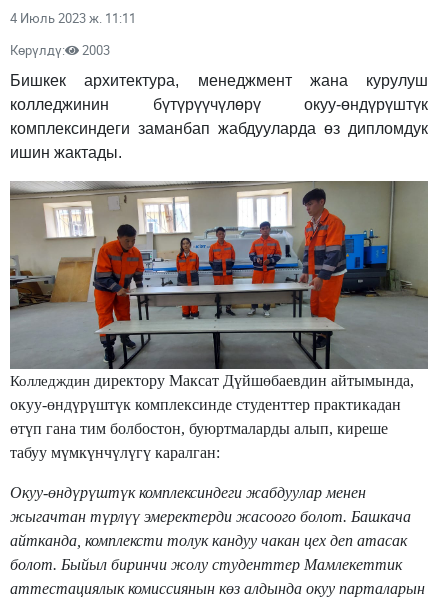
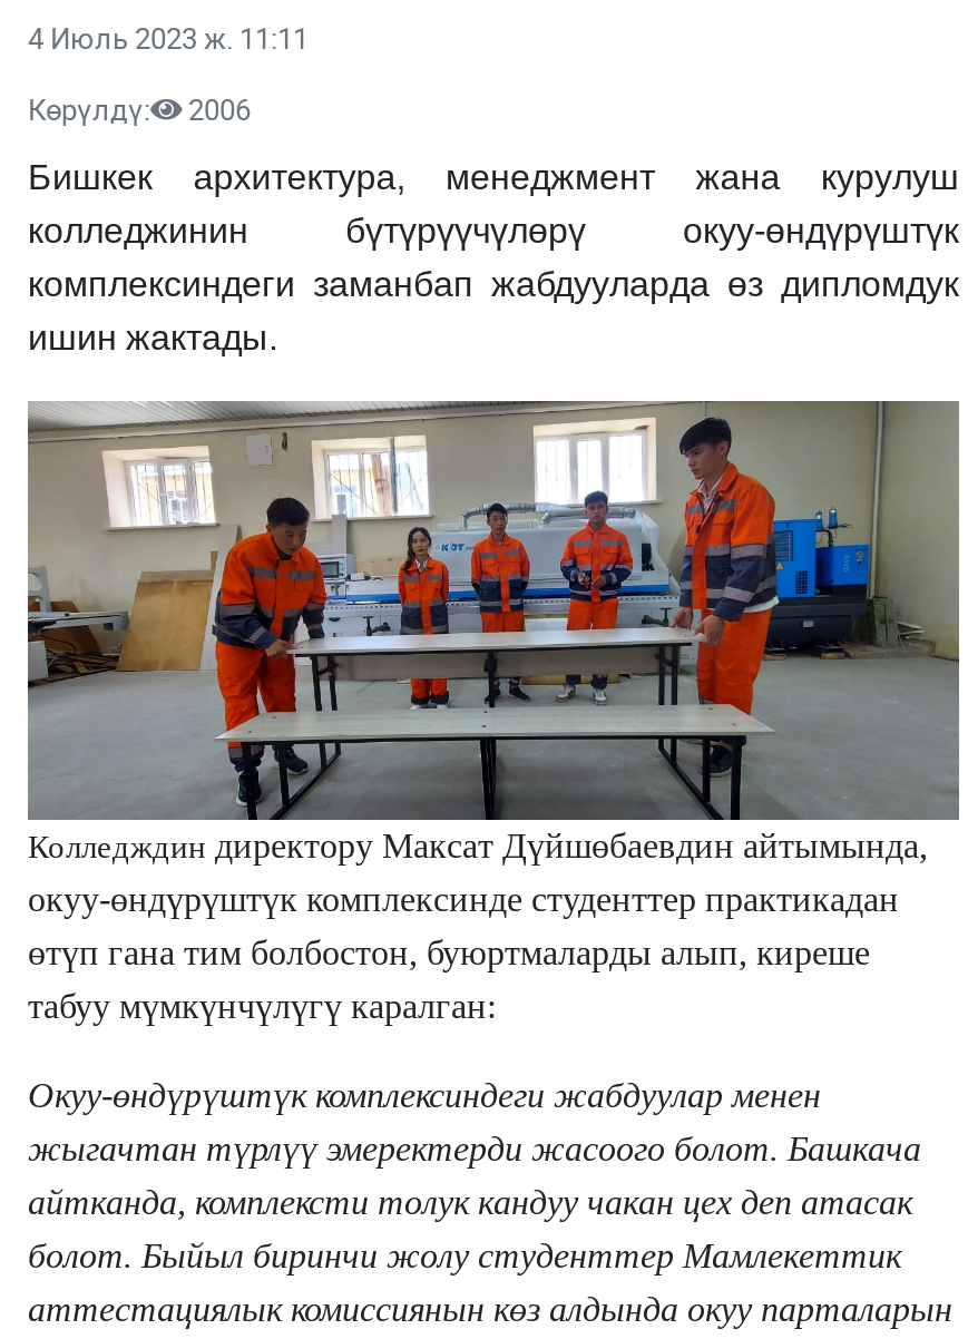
- Көрүлдү: 2003
+ Көрүлдү: 2006
